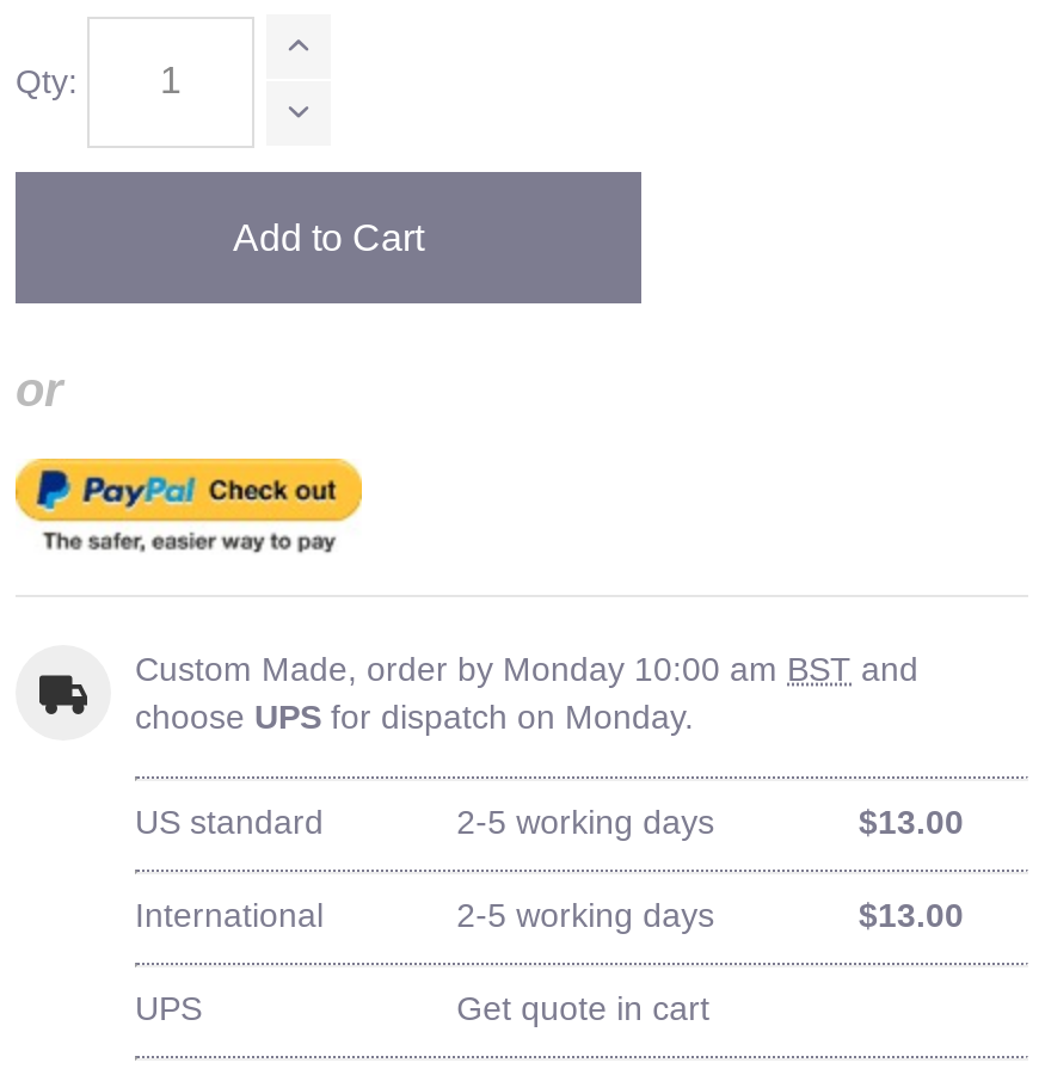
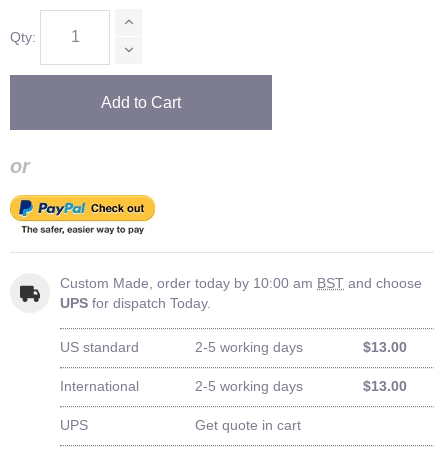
- Custom Made, order by Monday 10:00 am BST and
- choose UPS for dispatch on Monday.
+ Custom Made, order today by 10:00 am BST and choose
+ UPS for dispatch Today.
